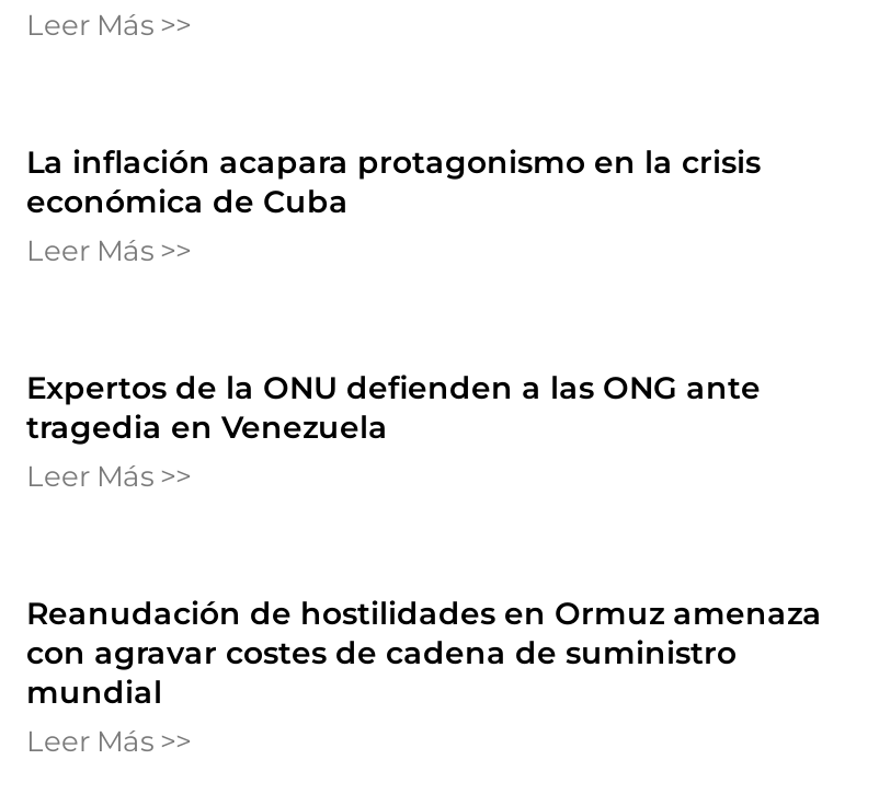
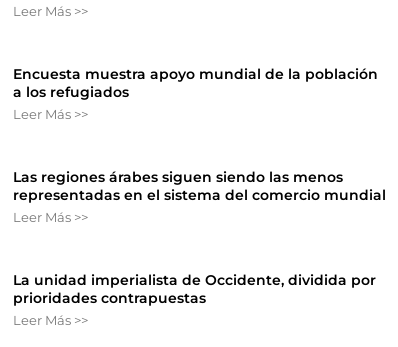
- La inflación acapara protagonismo en la crisis
- económica de Cuba
+ Encuesta muestra apoyo mundial de la población
+ a los refugiados

- Expertos de la ONU defienden a las ONG ante
- tragedia en Venezuela
+ Las regiones árabes siguen siendo las menos
+ representadas en el sistema del comercio mundial

- Reanudación de hostilidades en Ormuz amenaza
- con agravar costes de cadena de suministro
- mundial
+ La unidad imperialista de Occidente, dividida por
+ prioridades contrapuestas
